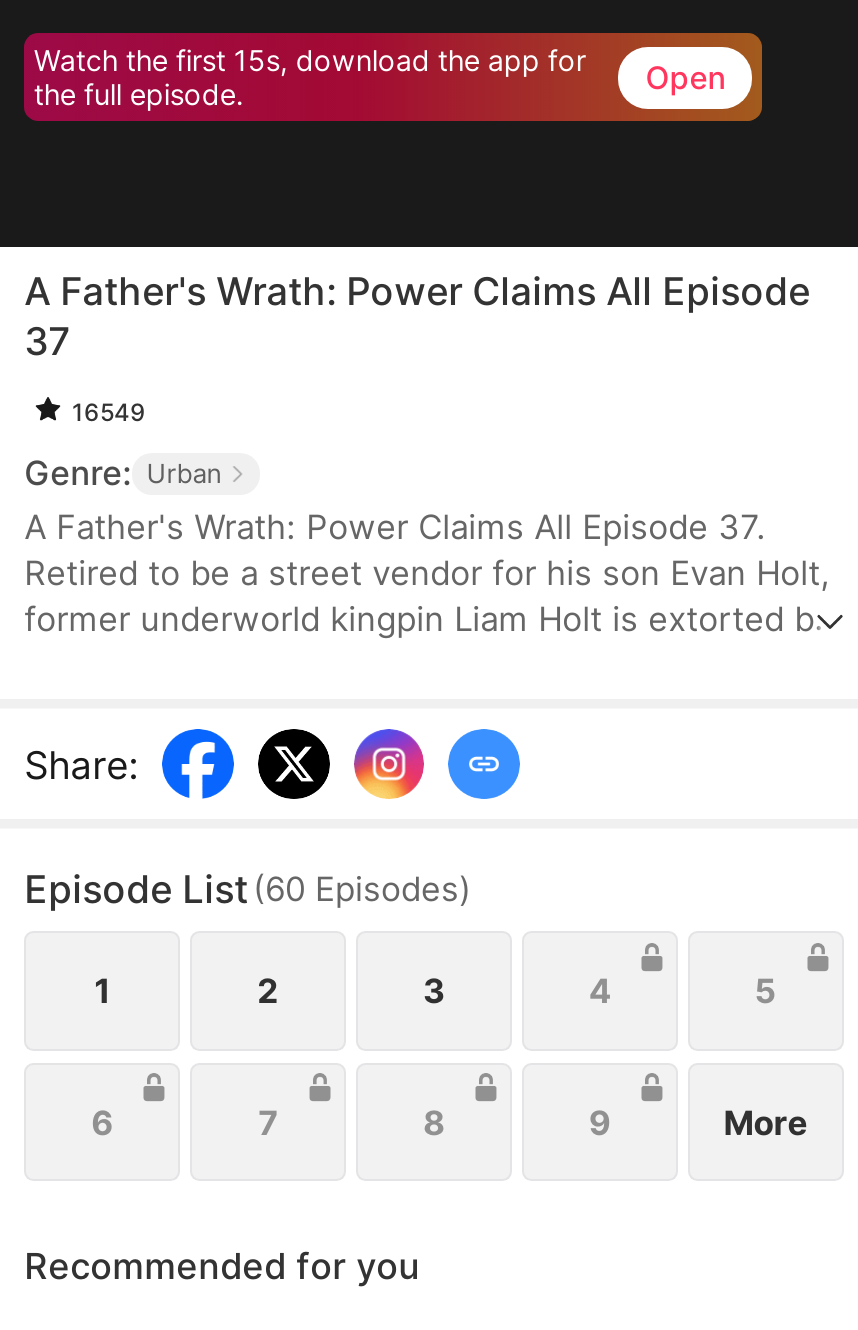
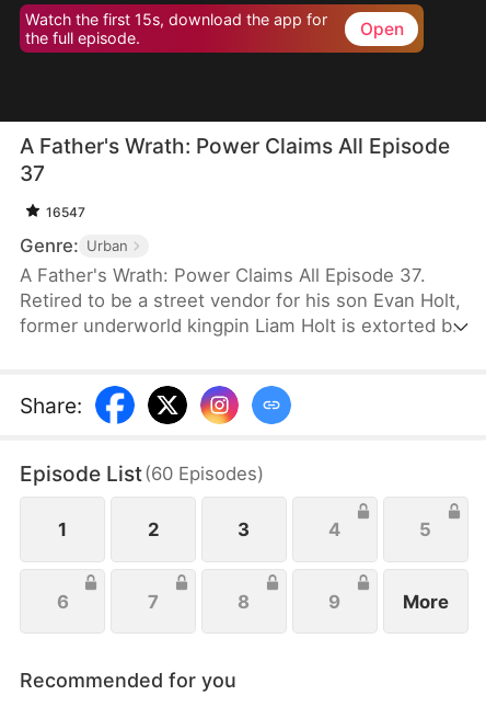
- 16549
+ 16547
